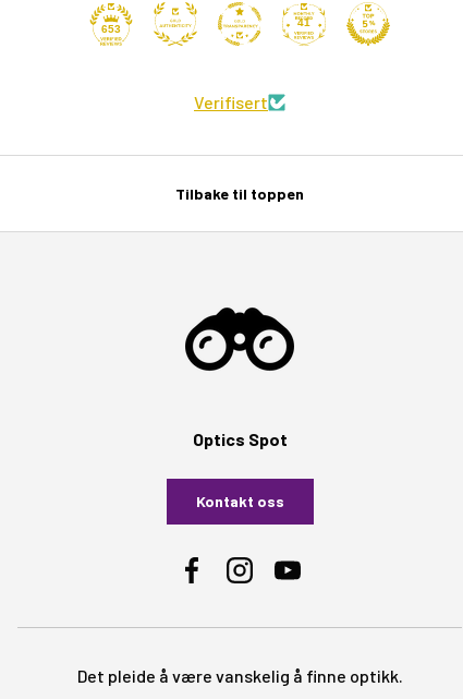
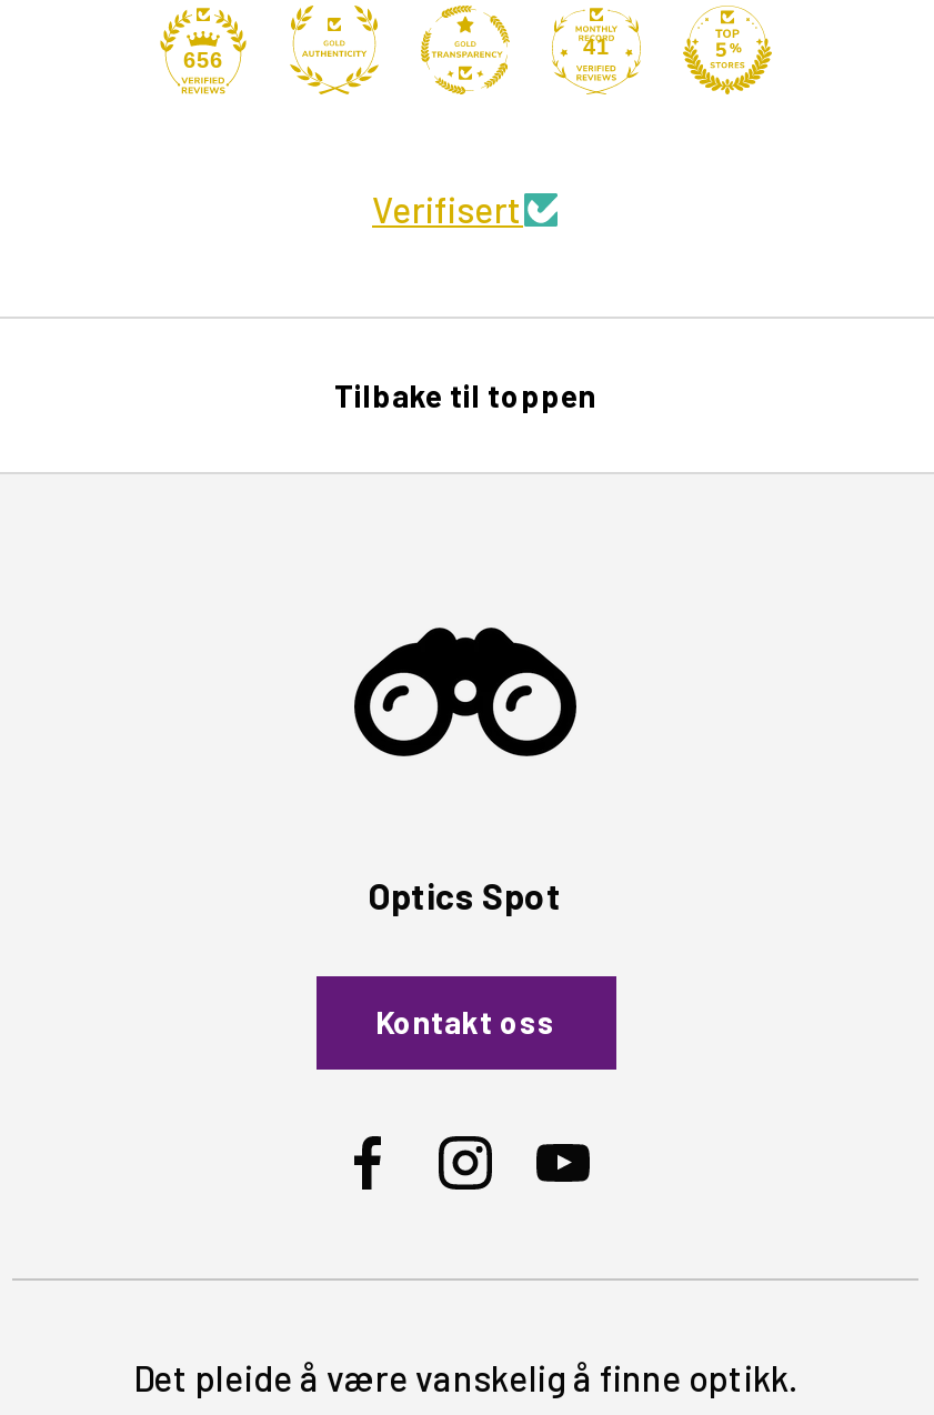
- 653
+ 656
